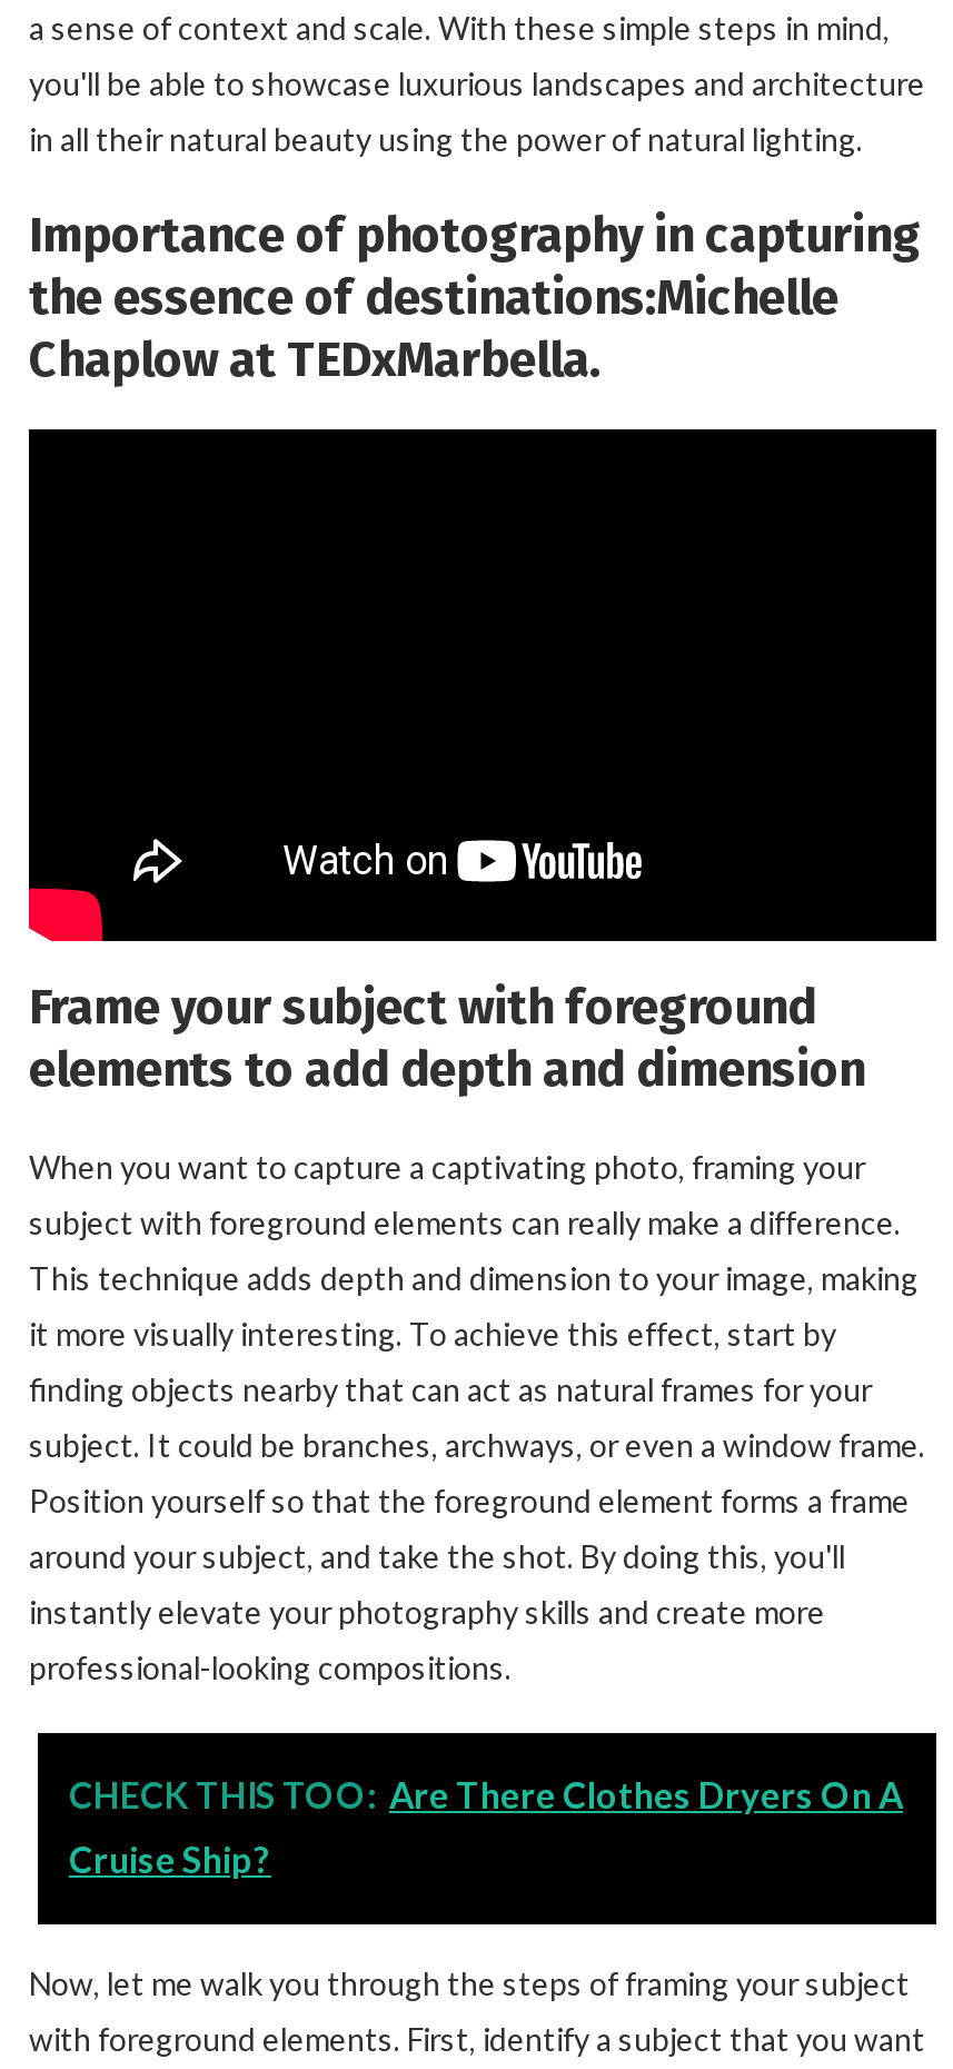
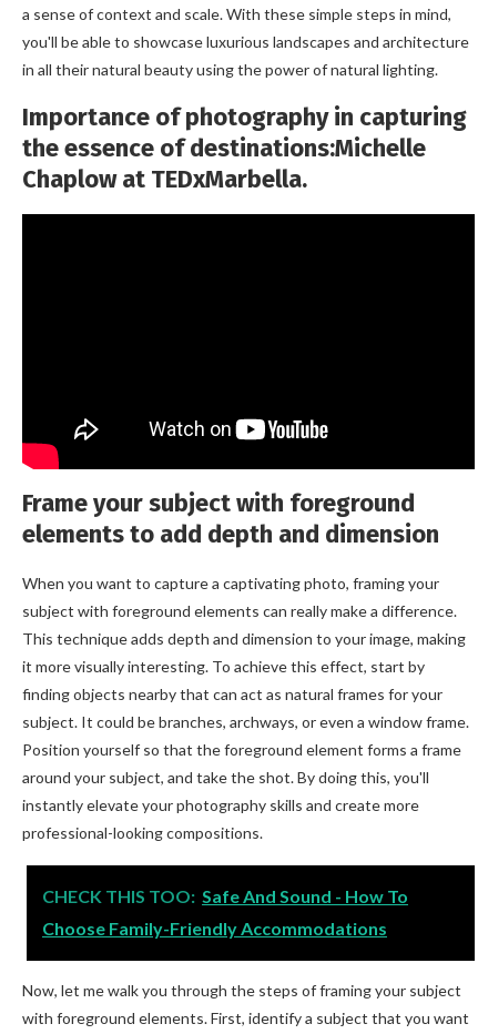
- CHECK THIS TOO: Are There Clothes Dryers On A
+ CHECK THIS TOO: Safe And Sound - How To

- Cruise Ship?
+ Choose Family-Friendly Accommodations
